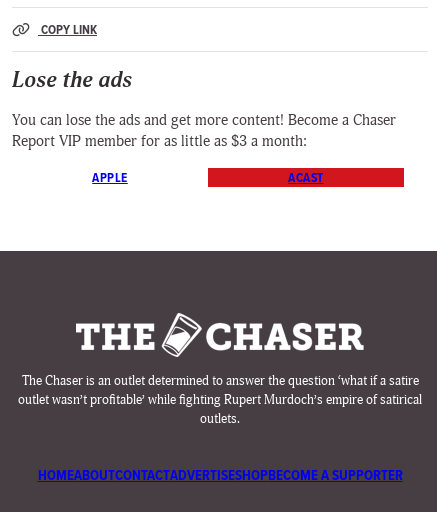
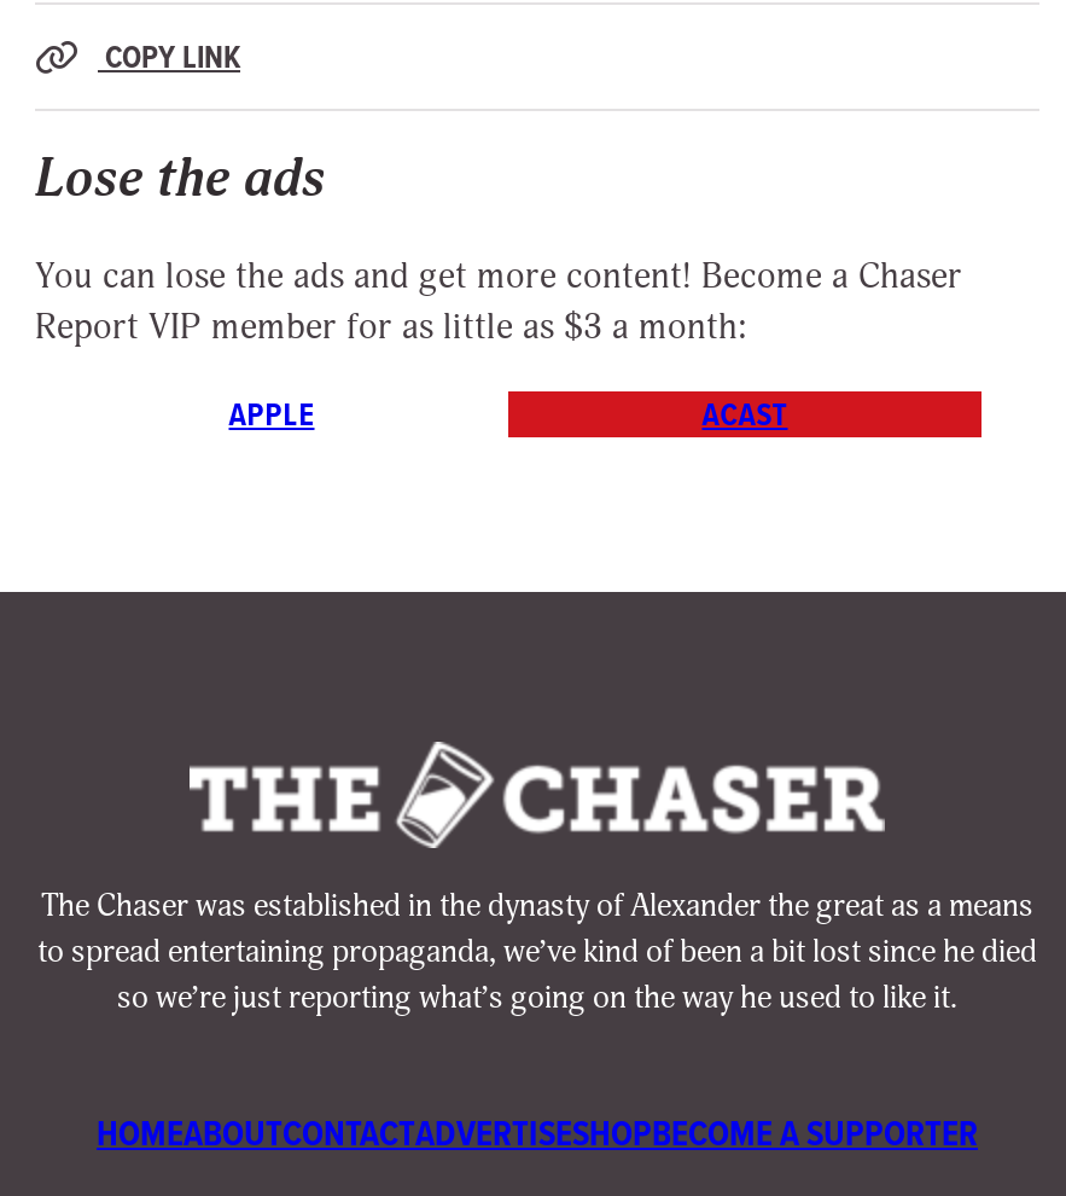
- The Chaser is an outlet determined to answer the question ‘what if a satire
- outlet wasn’t profitable’ while fighting Rupert Murdoch’s empire of satirical
- outlets.
+ The Chaser was established in the dynasty of Alexander the great as a means
+ to spread entertaining propaganda, we’ve kind of been a bit lost since he died
+ so we’re just reporting what’s going on the way he used to like it.
